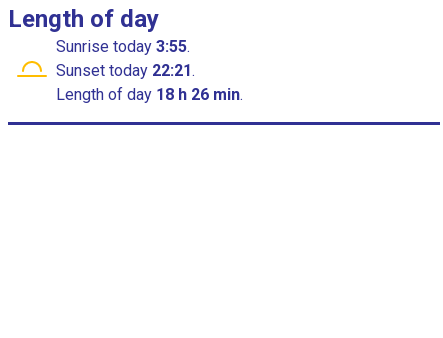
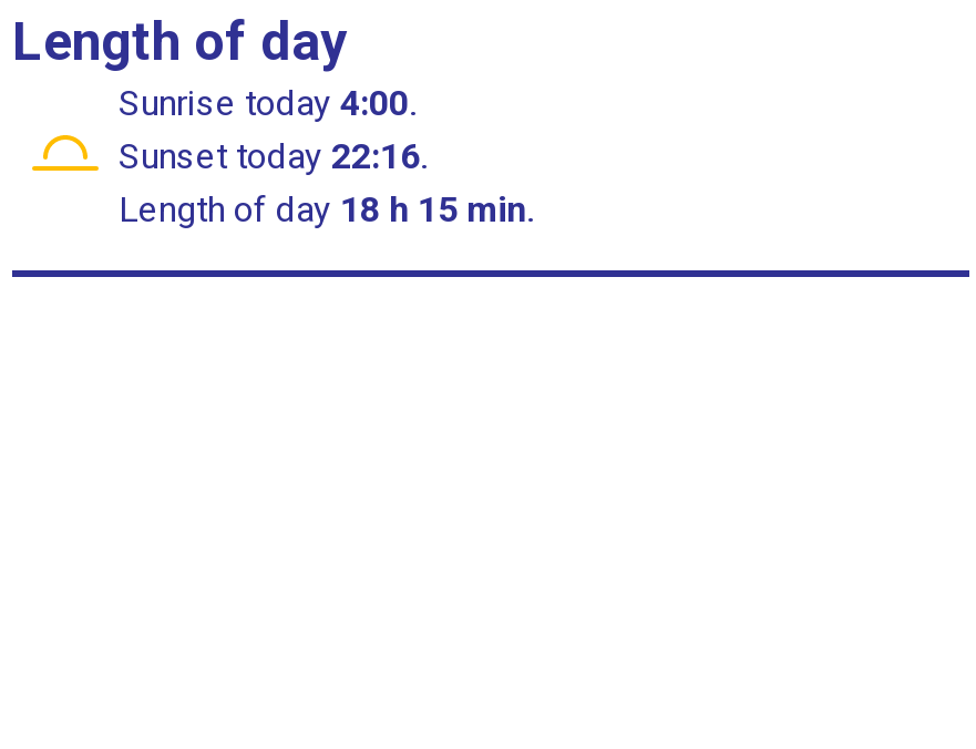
- Sunrise today 3:55.
+ Sunrise today 4:00.

- Sunset today 22:21.
+ Sunset today 22:16.

- Length of day 18 h 26 min.
+ Length of day 18 h 15 min.
